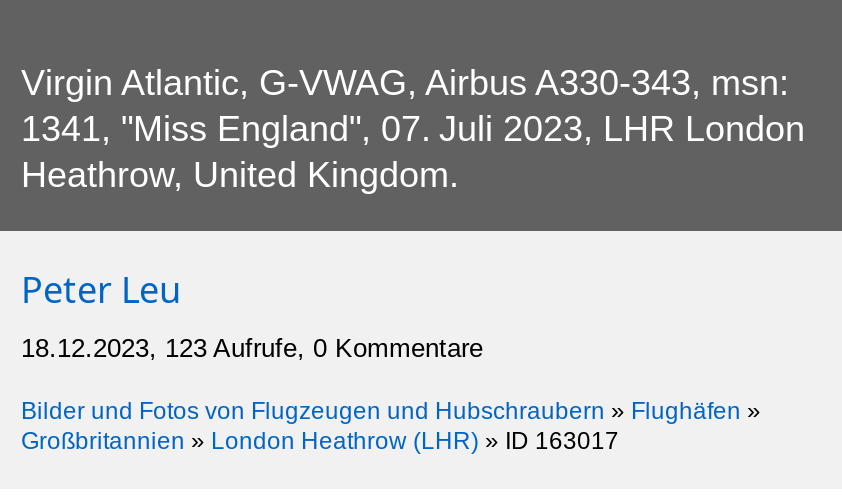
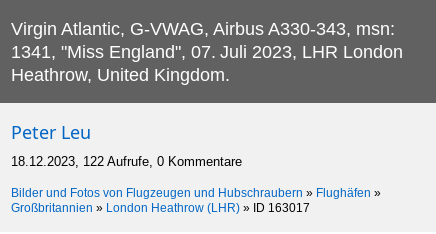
- 18.12.2023, 123 Aufrufe, 0 Kommentare
+ 18.12.2023, 122 Aufrufe, 0 Kommentare
